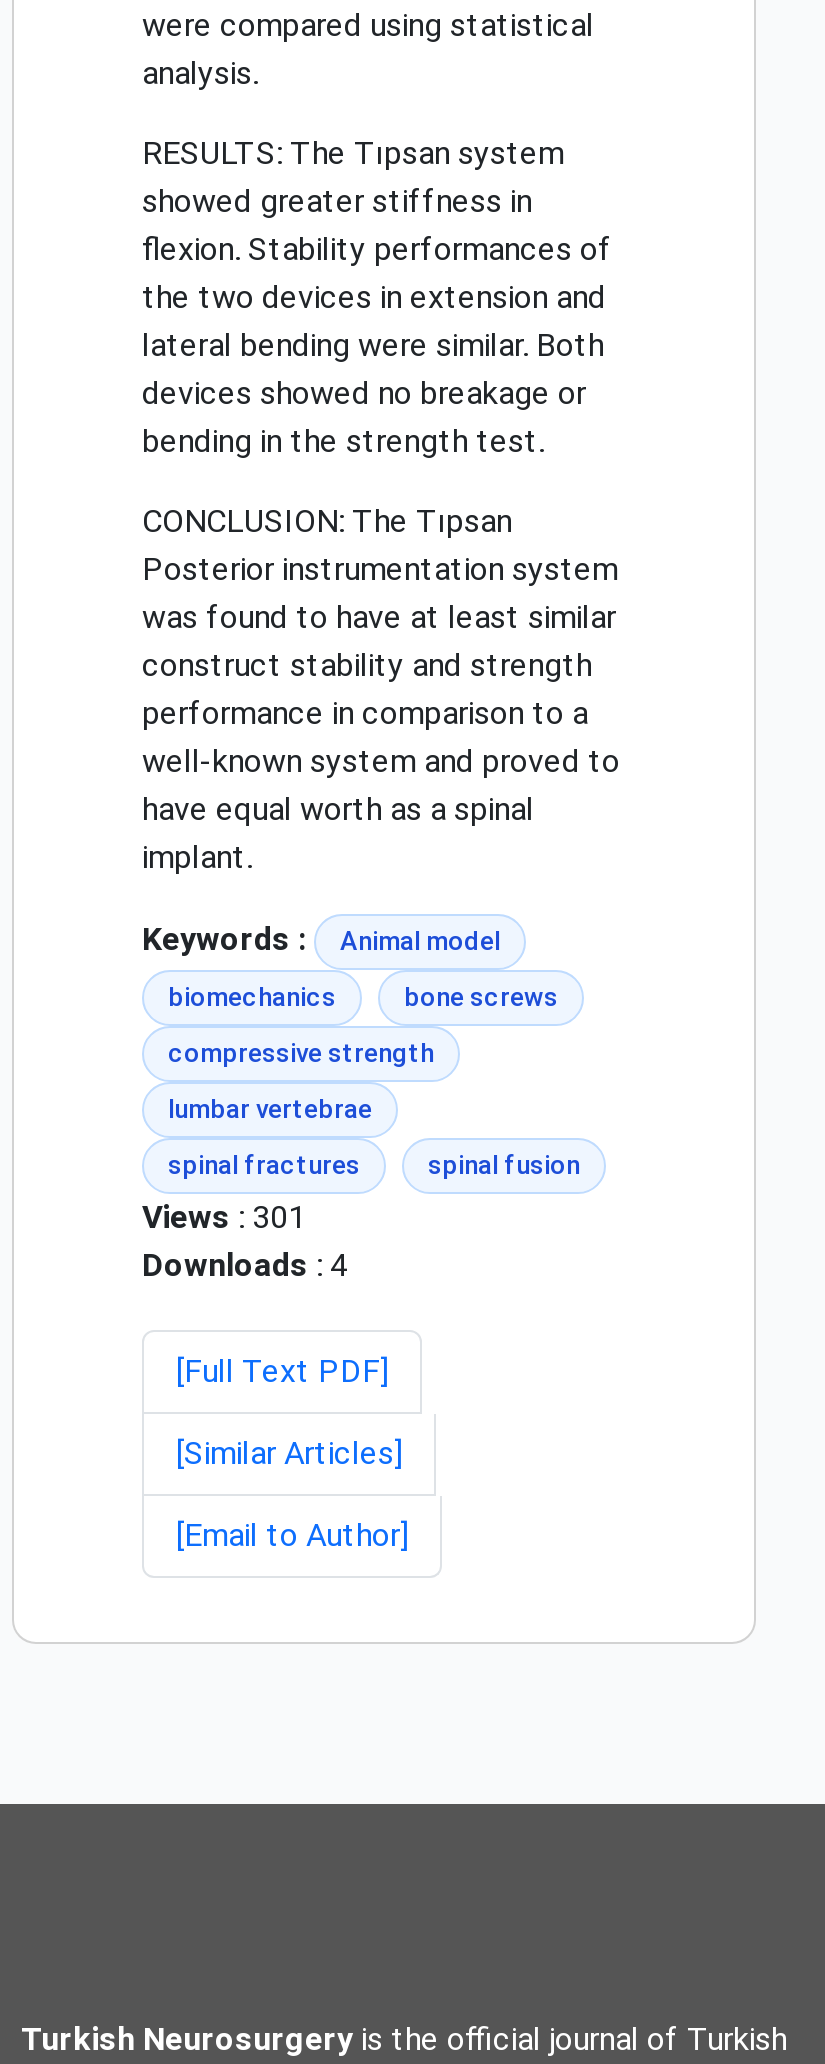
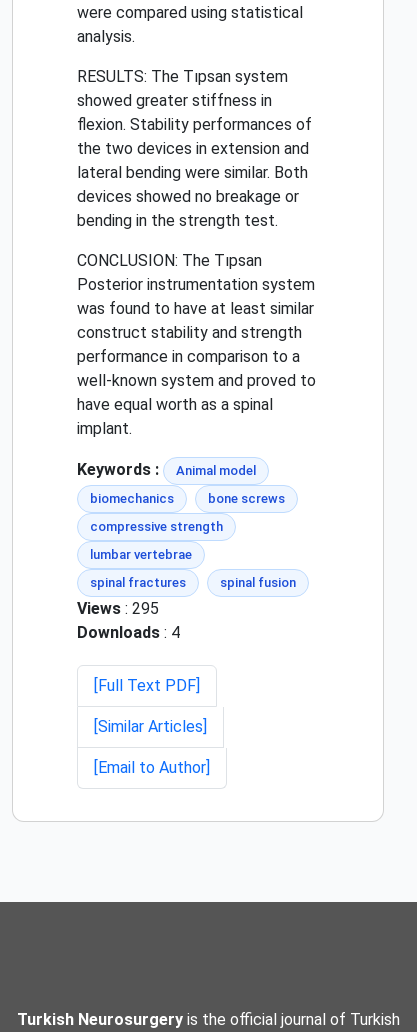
- Views: 301
+ Views: 295
